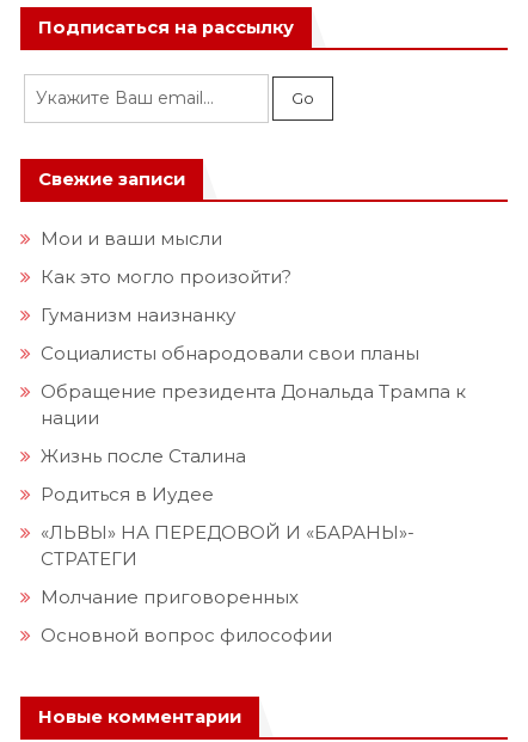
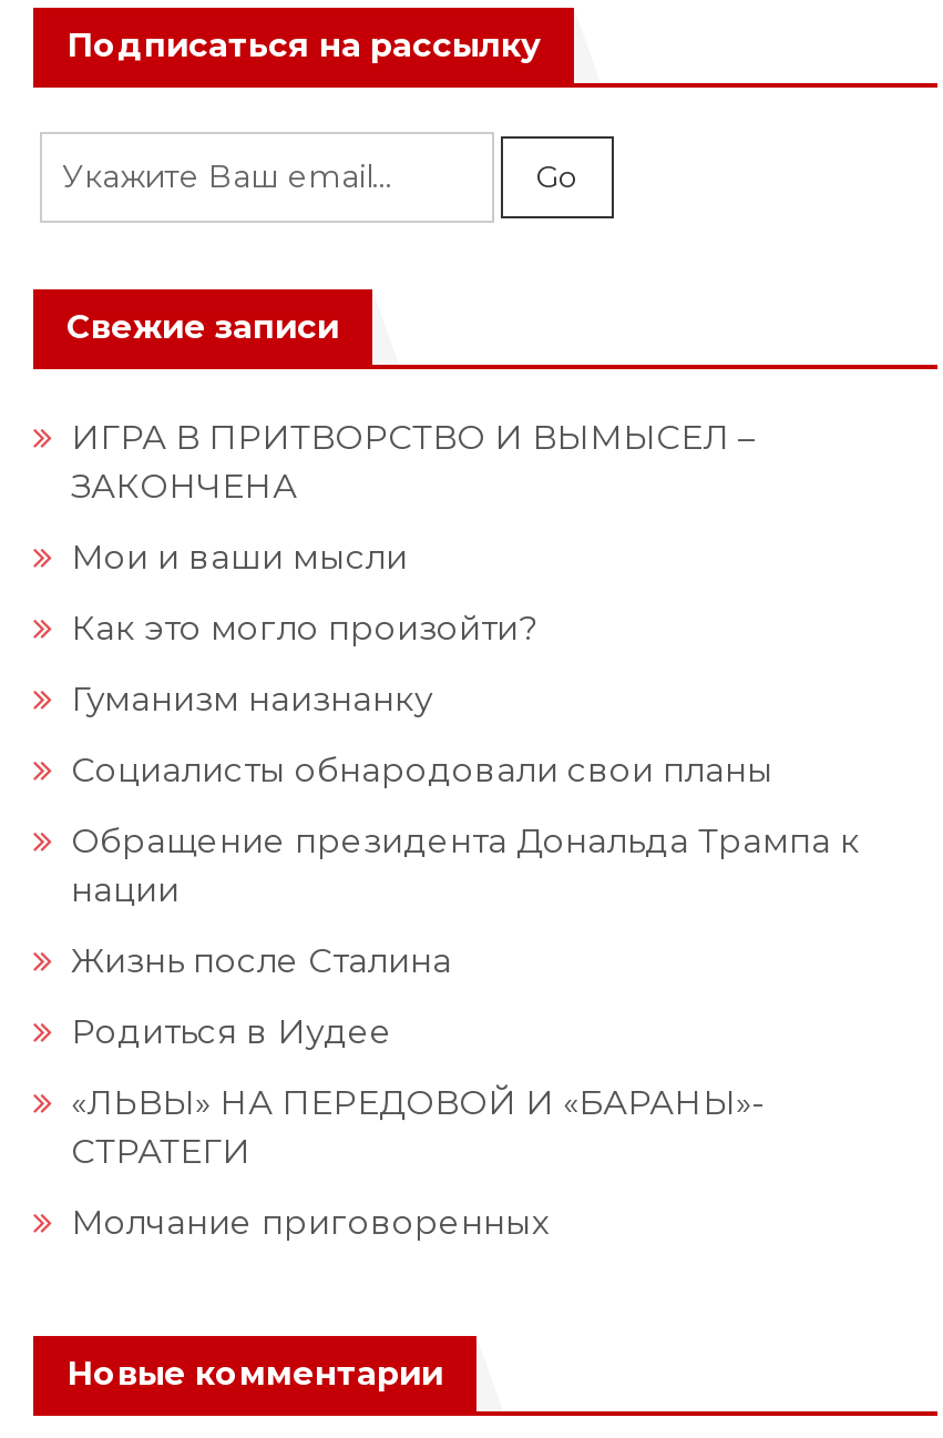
+ ИГРА В ПРИТВОРСТВО И ВЫМЫСЕЛ –
+ ЗАКОНЧЕНА

moved down: Мои и ваши мысли | Как это могло произойти? | Гуманизм наизнанку | ... | СТРАТЕГИ | Молчание приговоренных

- Основной вопрос философии
